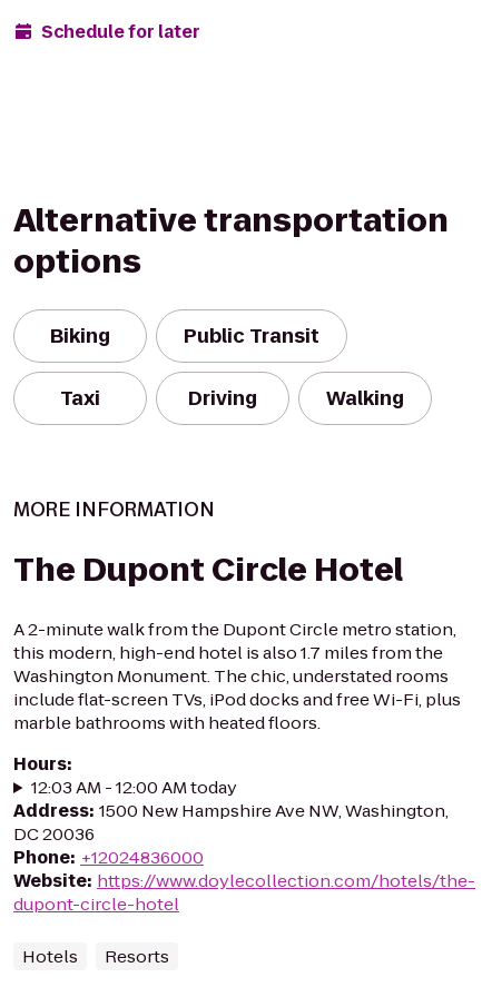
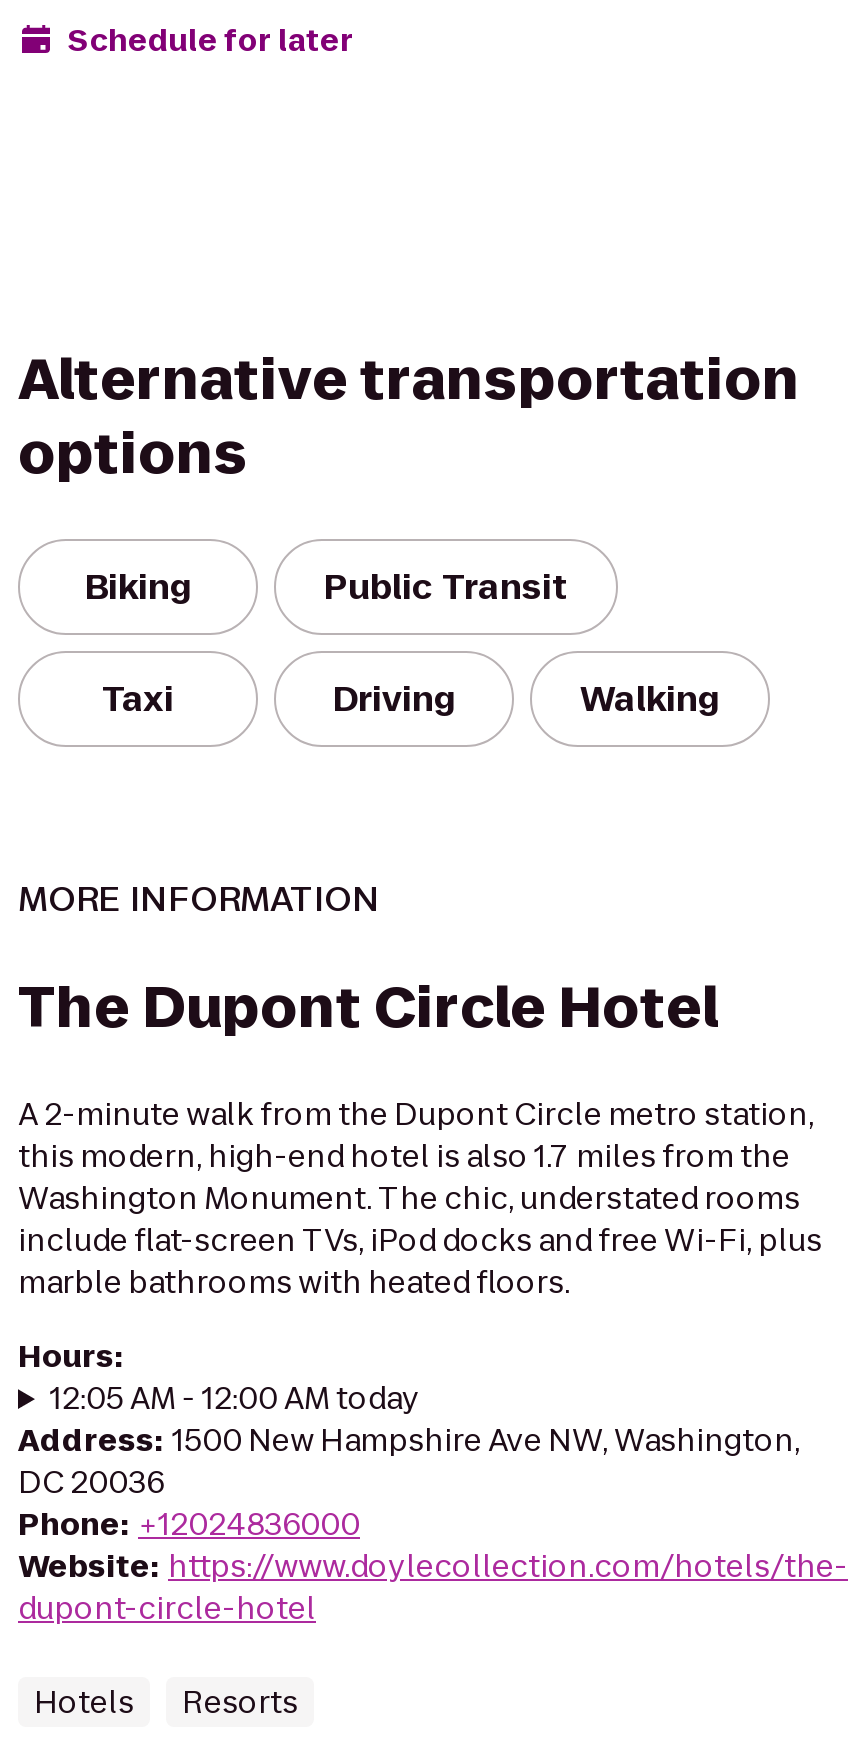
- 12:03 AM - 12:00 AM today
+ 12:05 AM - 12:00 AM today
